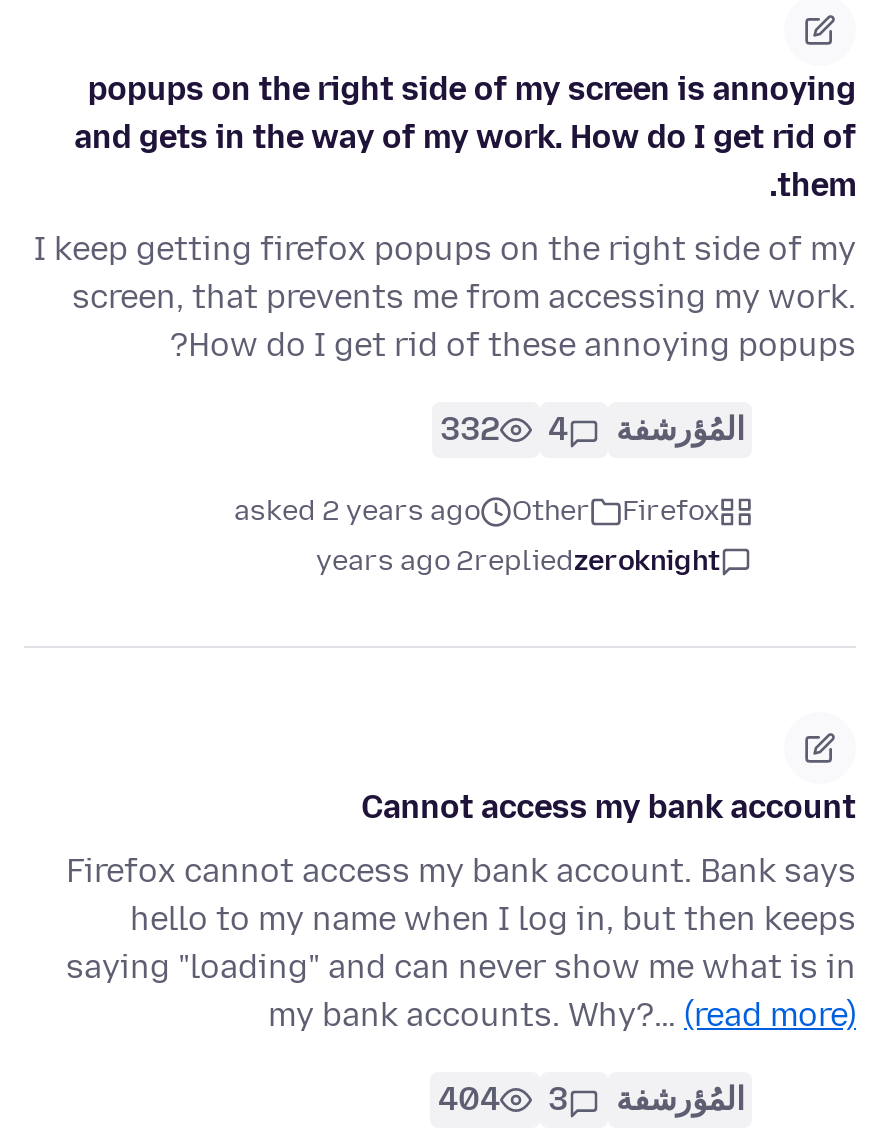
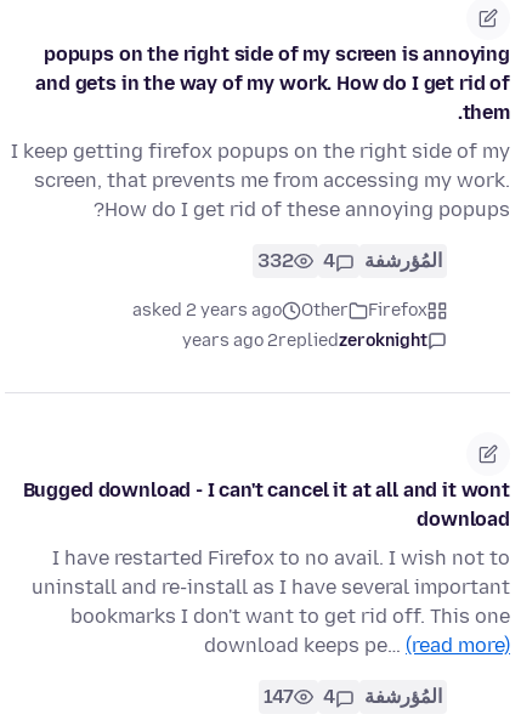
- Cannot access my bank account
+ Bugged download - I can't cancel it at all and it wont
+ download

- Firefox cannot access my bank account. Bank says
- hello to my name when I log in, but then keeps
- saying "loading" and can never show me what is in
- my bank accounts. Why?… (read more)
+ I have restarted Firefox to no avail. I wish not to
+ uninstall and re-install as I have several important
+ bookmarks I don't want to get rid off. This one
+ download keeps pe… (read more)

- 404
+ 147

- 3
+ 4
